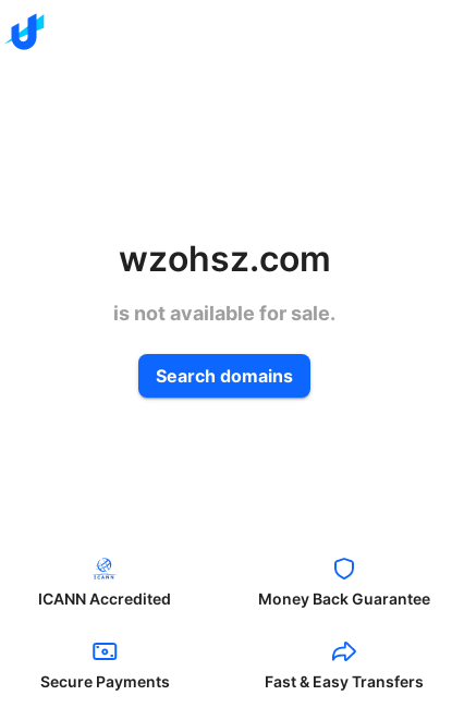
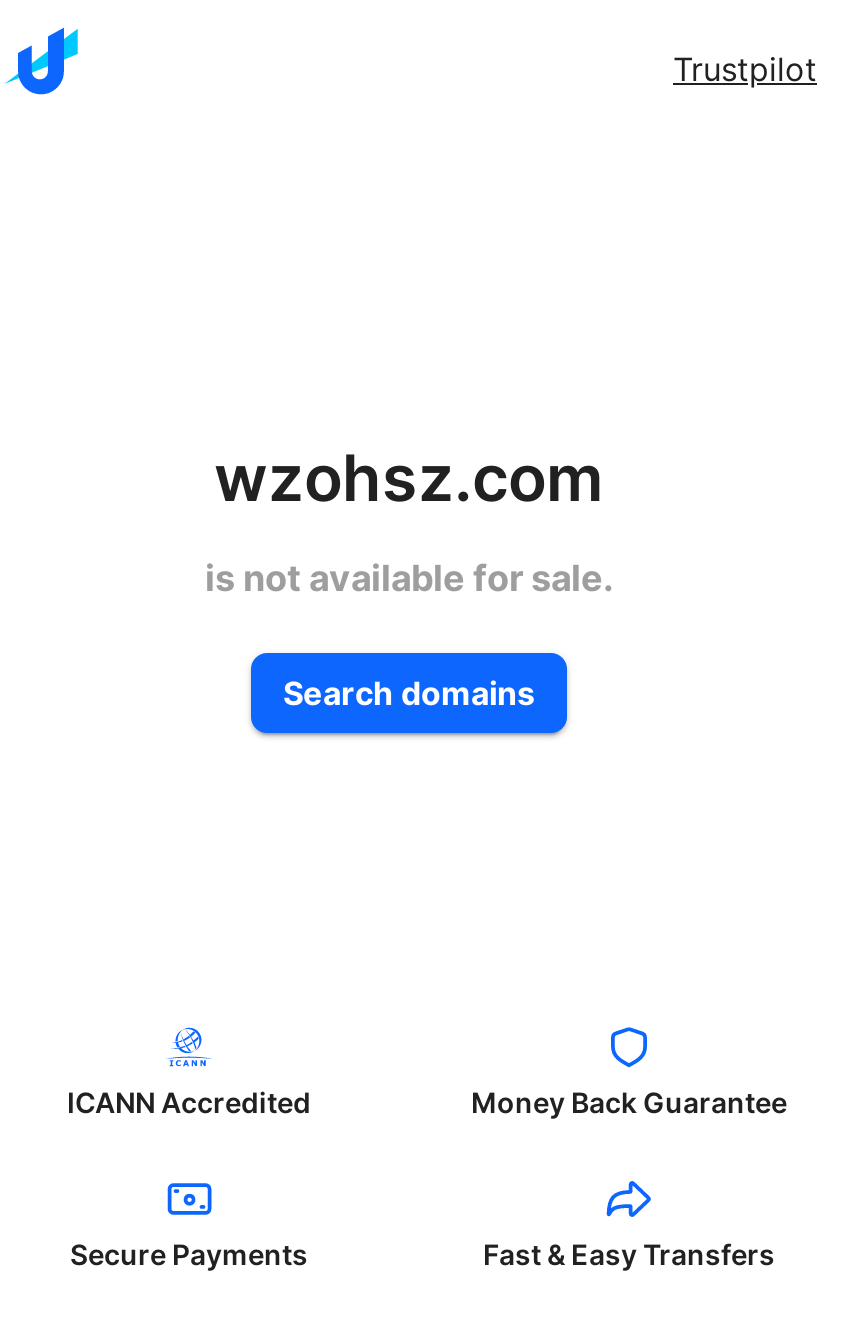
+ Trustpilot
